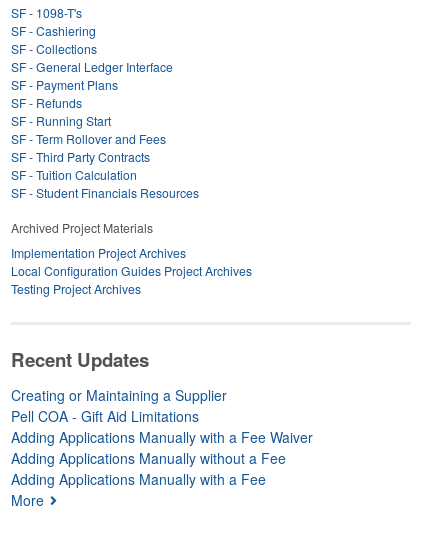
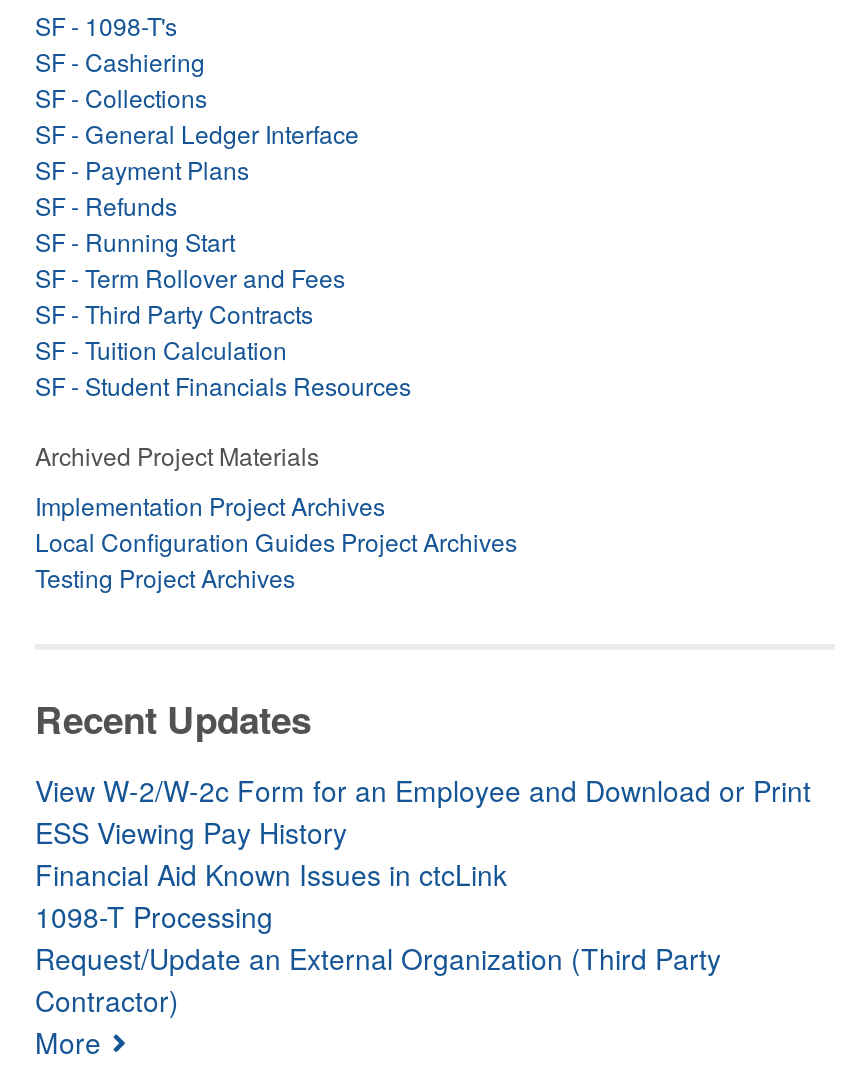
- Creating or Maintaining a Supplier
- Pell COA - Gift Aid Limitations
- Adding Applications Manually with a Fee Waiver
- Adding Applications Manually without a Fee
- Adding Applications Manually with a Fee
+ View W-2/W-2c Form for an Employee and Download or Print
+ ESS Viewing Pay History
+ Financial Aid Known Issues in ctcLink
+ 1098-T Processing
+ Request/Update an External Organization (Third Party
+ Contractor)
